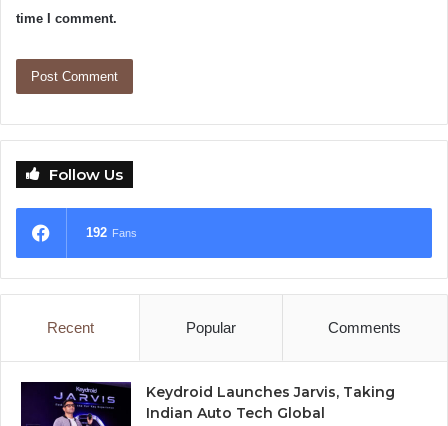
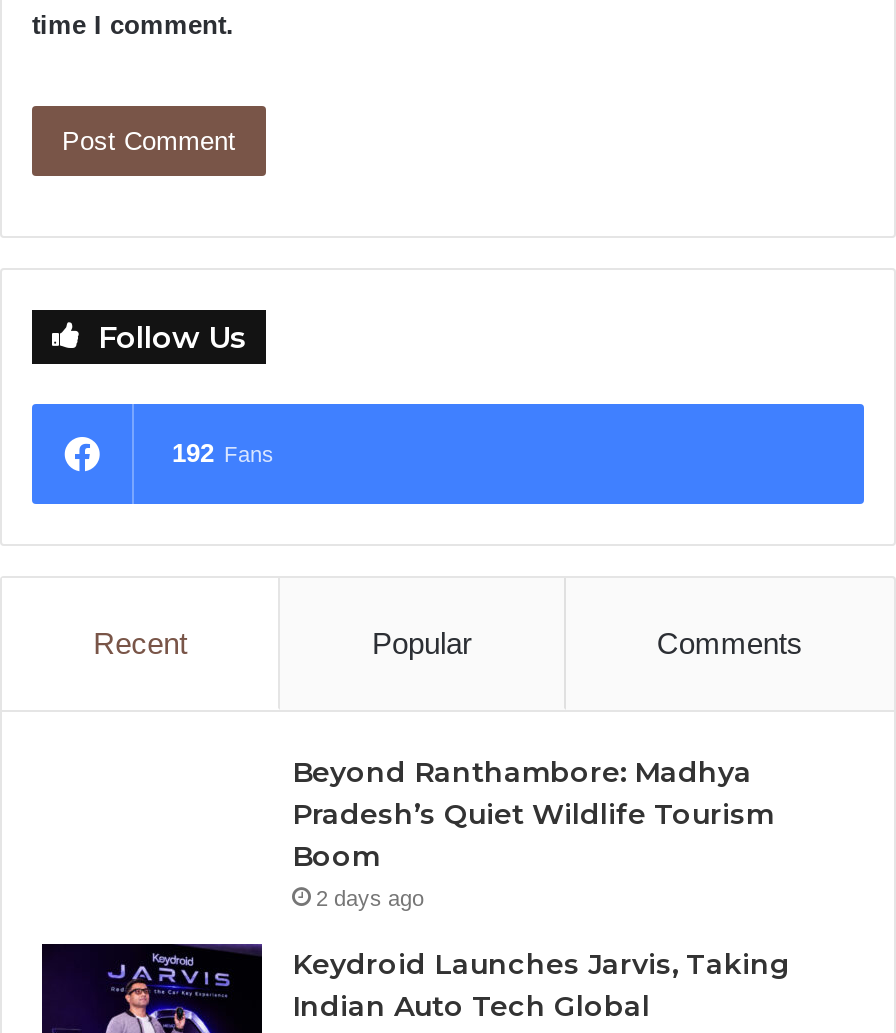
+ Beyond Ranthambore: Madhya
+ Pradesh’s Quiet Wildlife Tourism
+ Boom
+ 2 days ago
